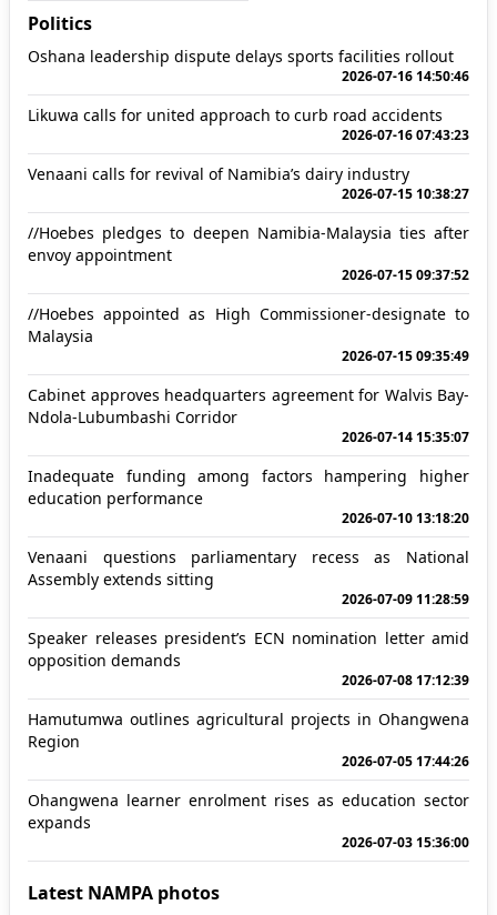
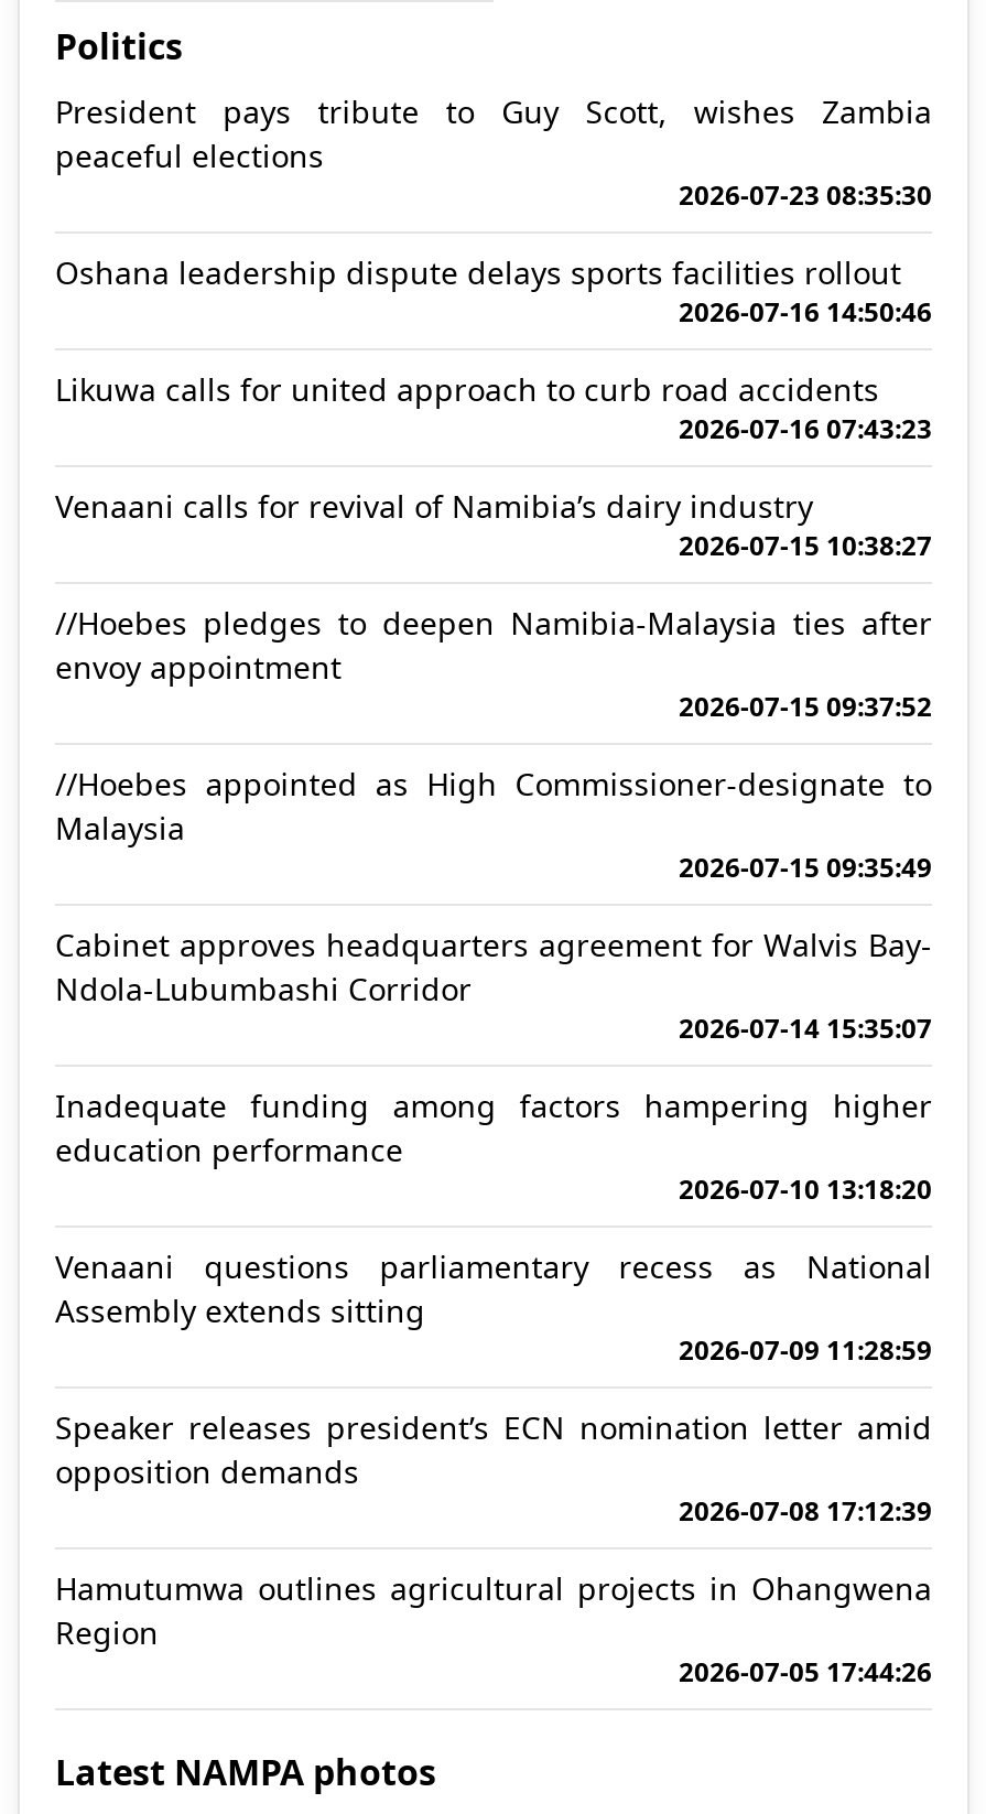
+ President pays tribute to Guy Scott, wishes Zambia
+ peaceful elections
+ 2026-07-23 08:35:30

moved down: Oshana leadership dispute delays sports facilities rollout | 2026-07-16 14:50:46 | Likuwa calls for united approach to curb road accidents | ... | Region | 2026-07-05 17:44:26

- Ohangwena learner enrolment rises as education sector
- expands
- 2026-07-03 15:36:00
